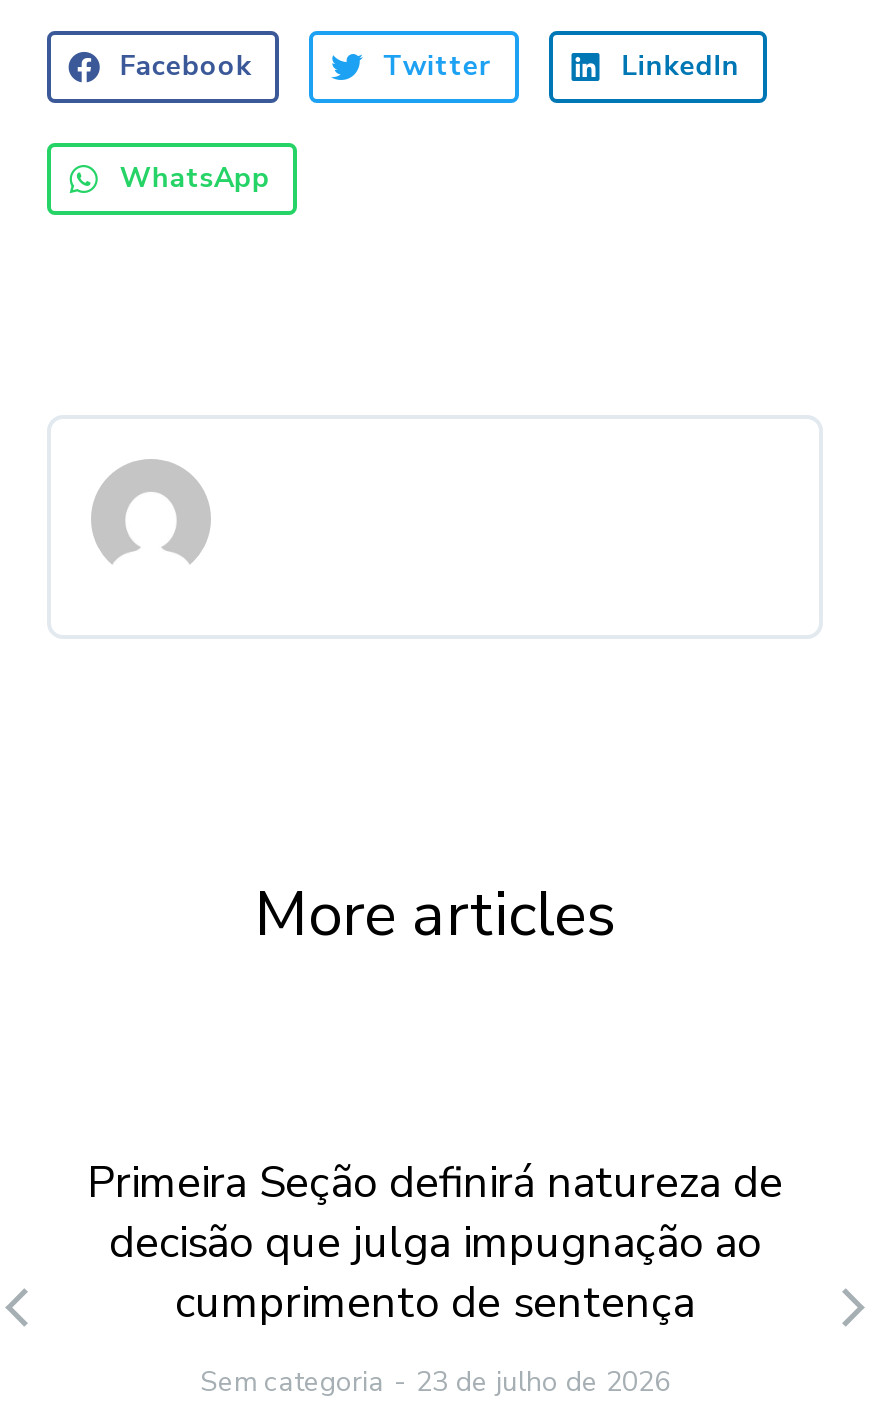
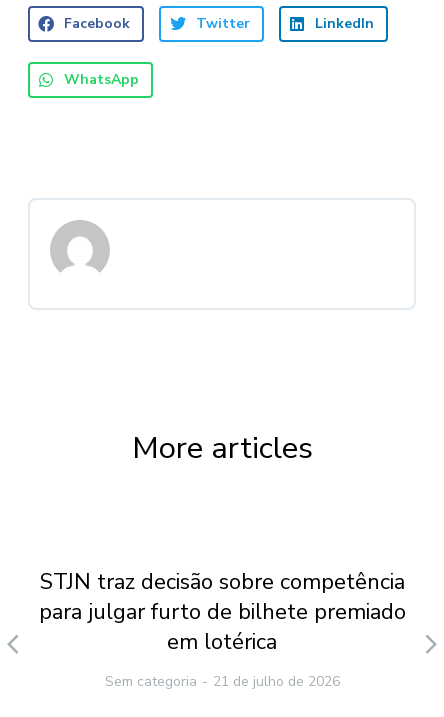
- Primeira Seção definirá natureza de
- decisão que julga impugnação ao
- cumprimento de sentença
+ STJN traz decisão sobre competência
+ para julgar furto de bilhete premiado
+ em lotérica

- Sem categoria 23 de julho de 2026
+ Sem categoria 21 de julho de 2026
